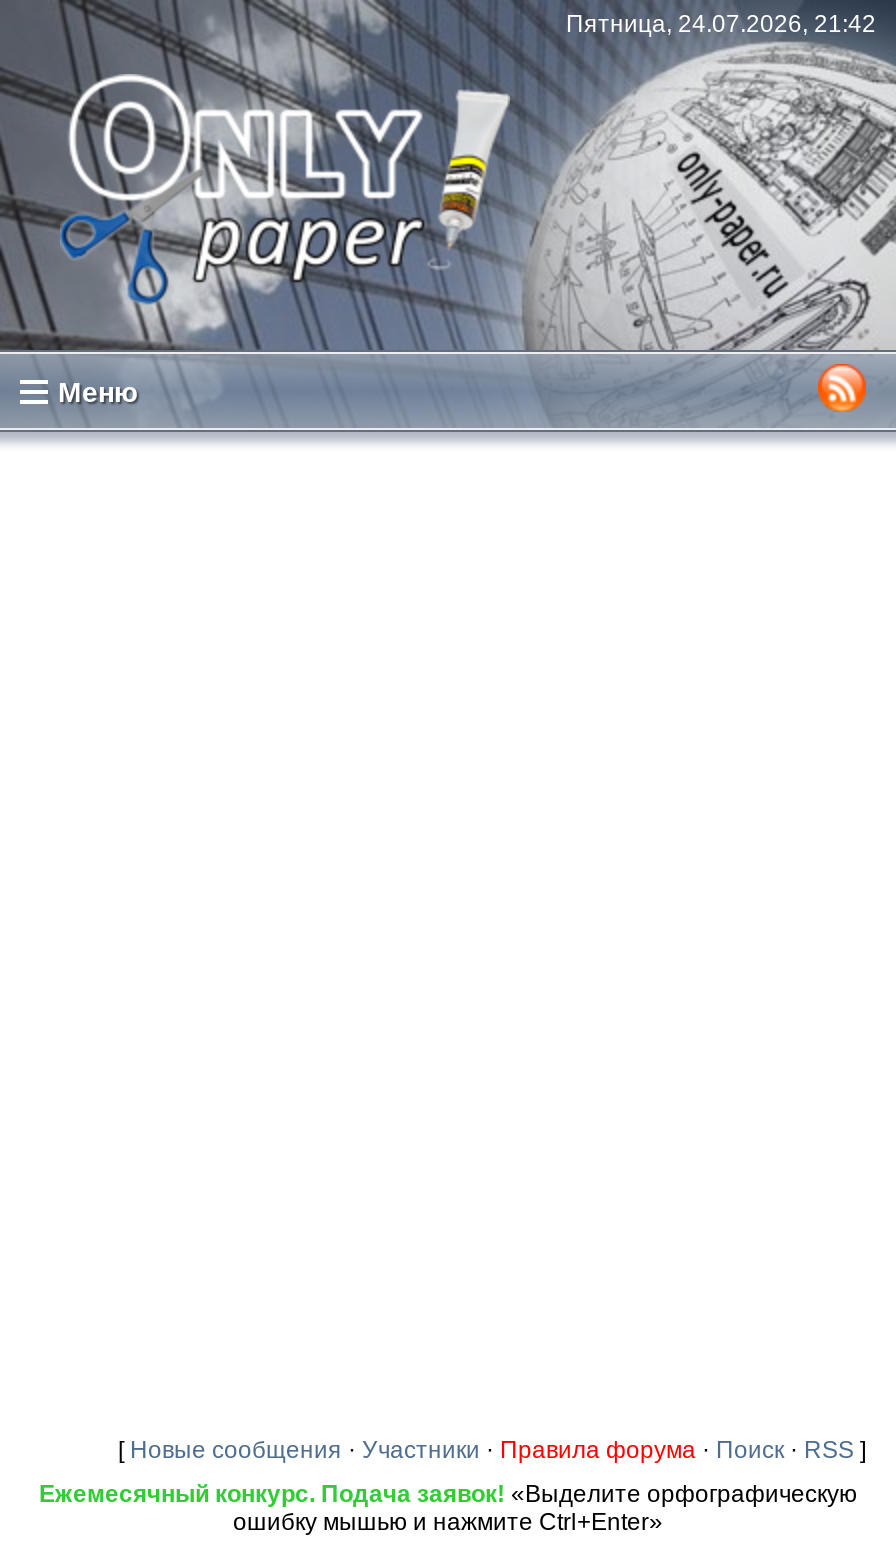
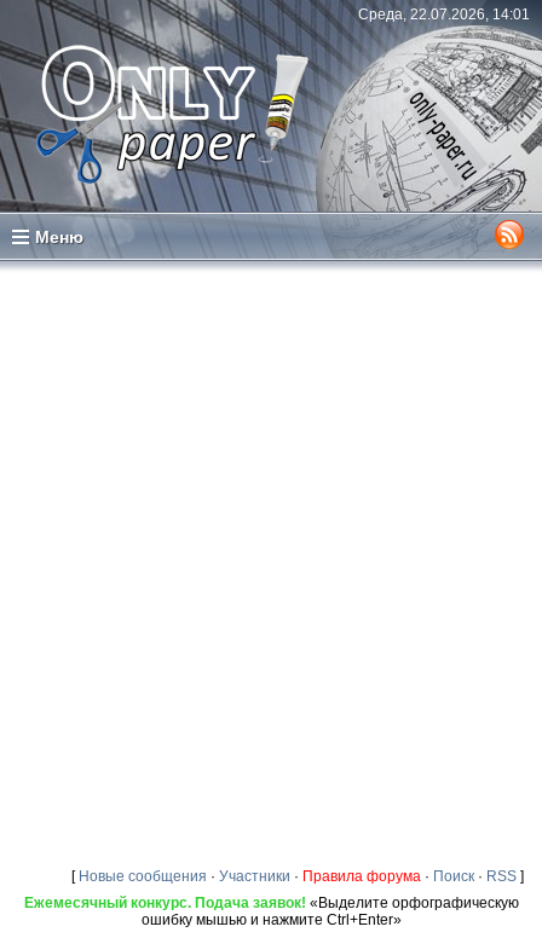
- Пятница, 24.07.2026, 21:42
+ Среда, 22.07.2026, 14:01
